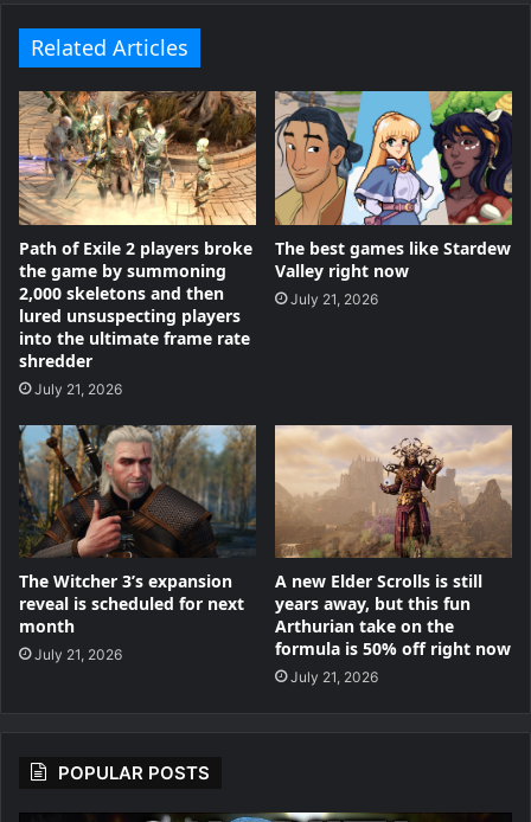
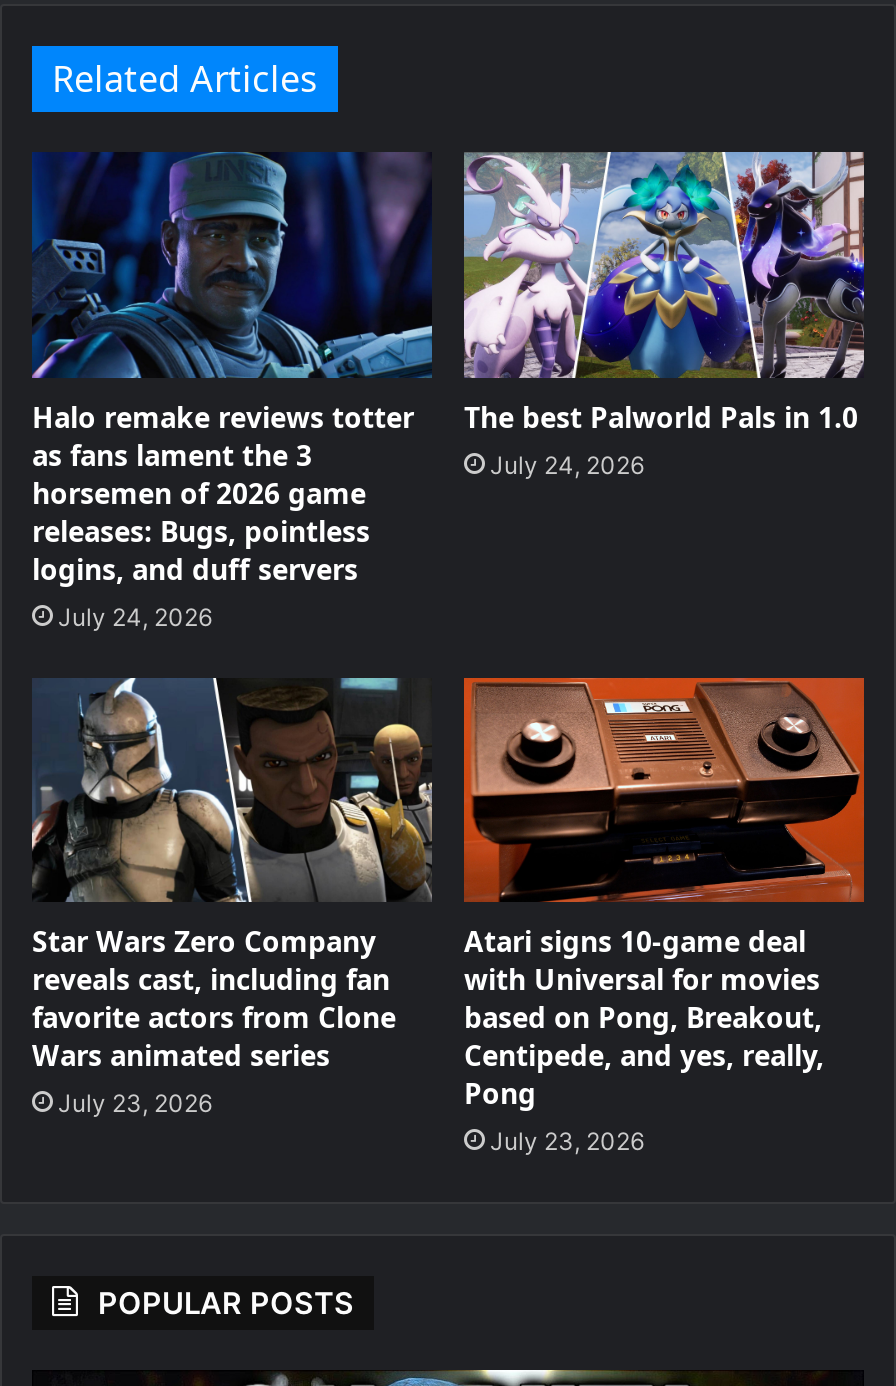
- [image]
- Path of Exile 2 players broke
- the game by summoning
- 2,000 skeletons and then
- lured unsuspecting players
- into the ultimate frame rate
- shredder
- July 21, 2026
+ [image]
+ Halo remake reviews totter
+ as fans lament the 3
+ horsemen of 2026 game
+ releases: Bugs, pointless
+ logins, and duff servers
+ July 24, 2026

- [image]
- The best games like Stardew
- Valley right now
- July 21, 2026
+ [image]
+ The best Palworld Pals in 1.0
+ July 24, 2026

- [image]
- The Witcher 3’s expansion
- reveal is scheduled for next
- month
- July 21, 2026
+ [image]
+ Star Wars Zero Company
+ reveals cast, including fan
+ favorite actors from Clone
+ Wars animated series
+ July 23, 2026

- [image]
- A new Elder Scrolls is still
- years away, but this fun
- Arthurian take on the
- formula is 50% off right now
- July 21, 2026
+ [image]
+ Atari signs 10-game deal
+ with Universal for movies
+ based on Pong, Breakout,
+ Centipede, and yes, really,
+ Pong
+ July 23, 2026
